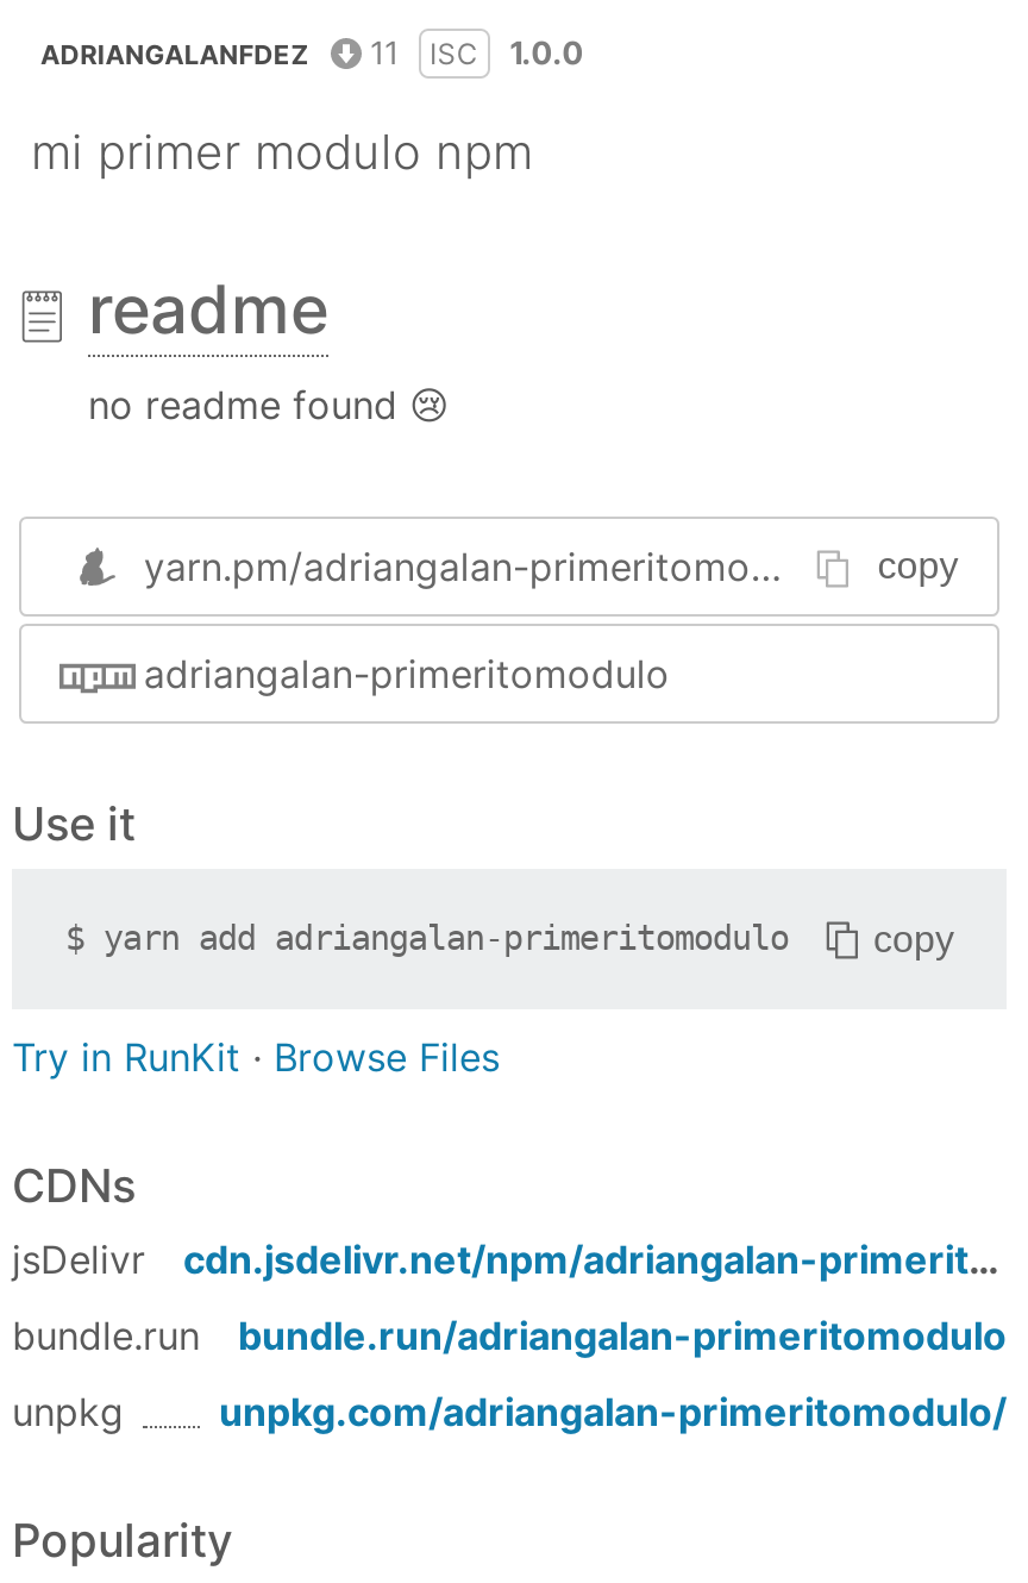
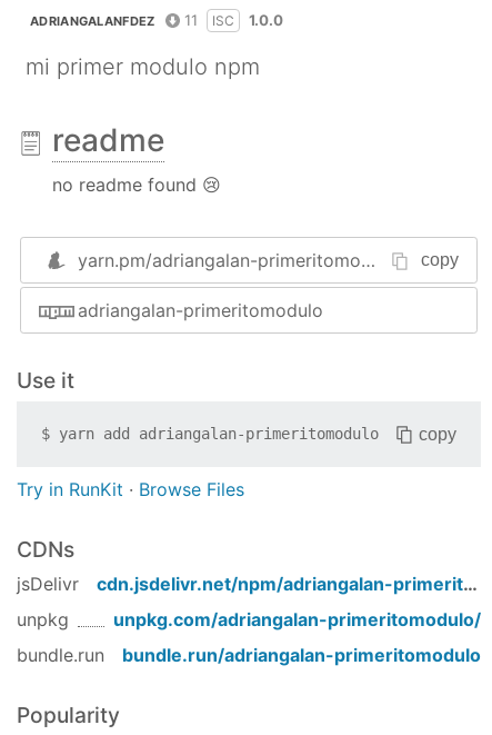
moved down: bundle.run | bundle.run/adriangalan-primeritomodulo

moved up: unpkg | unpkg.com/adriangalan-primeritomodulo/
